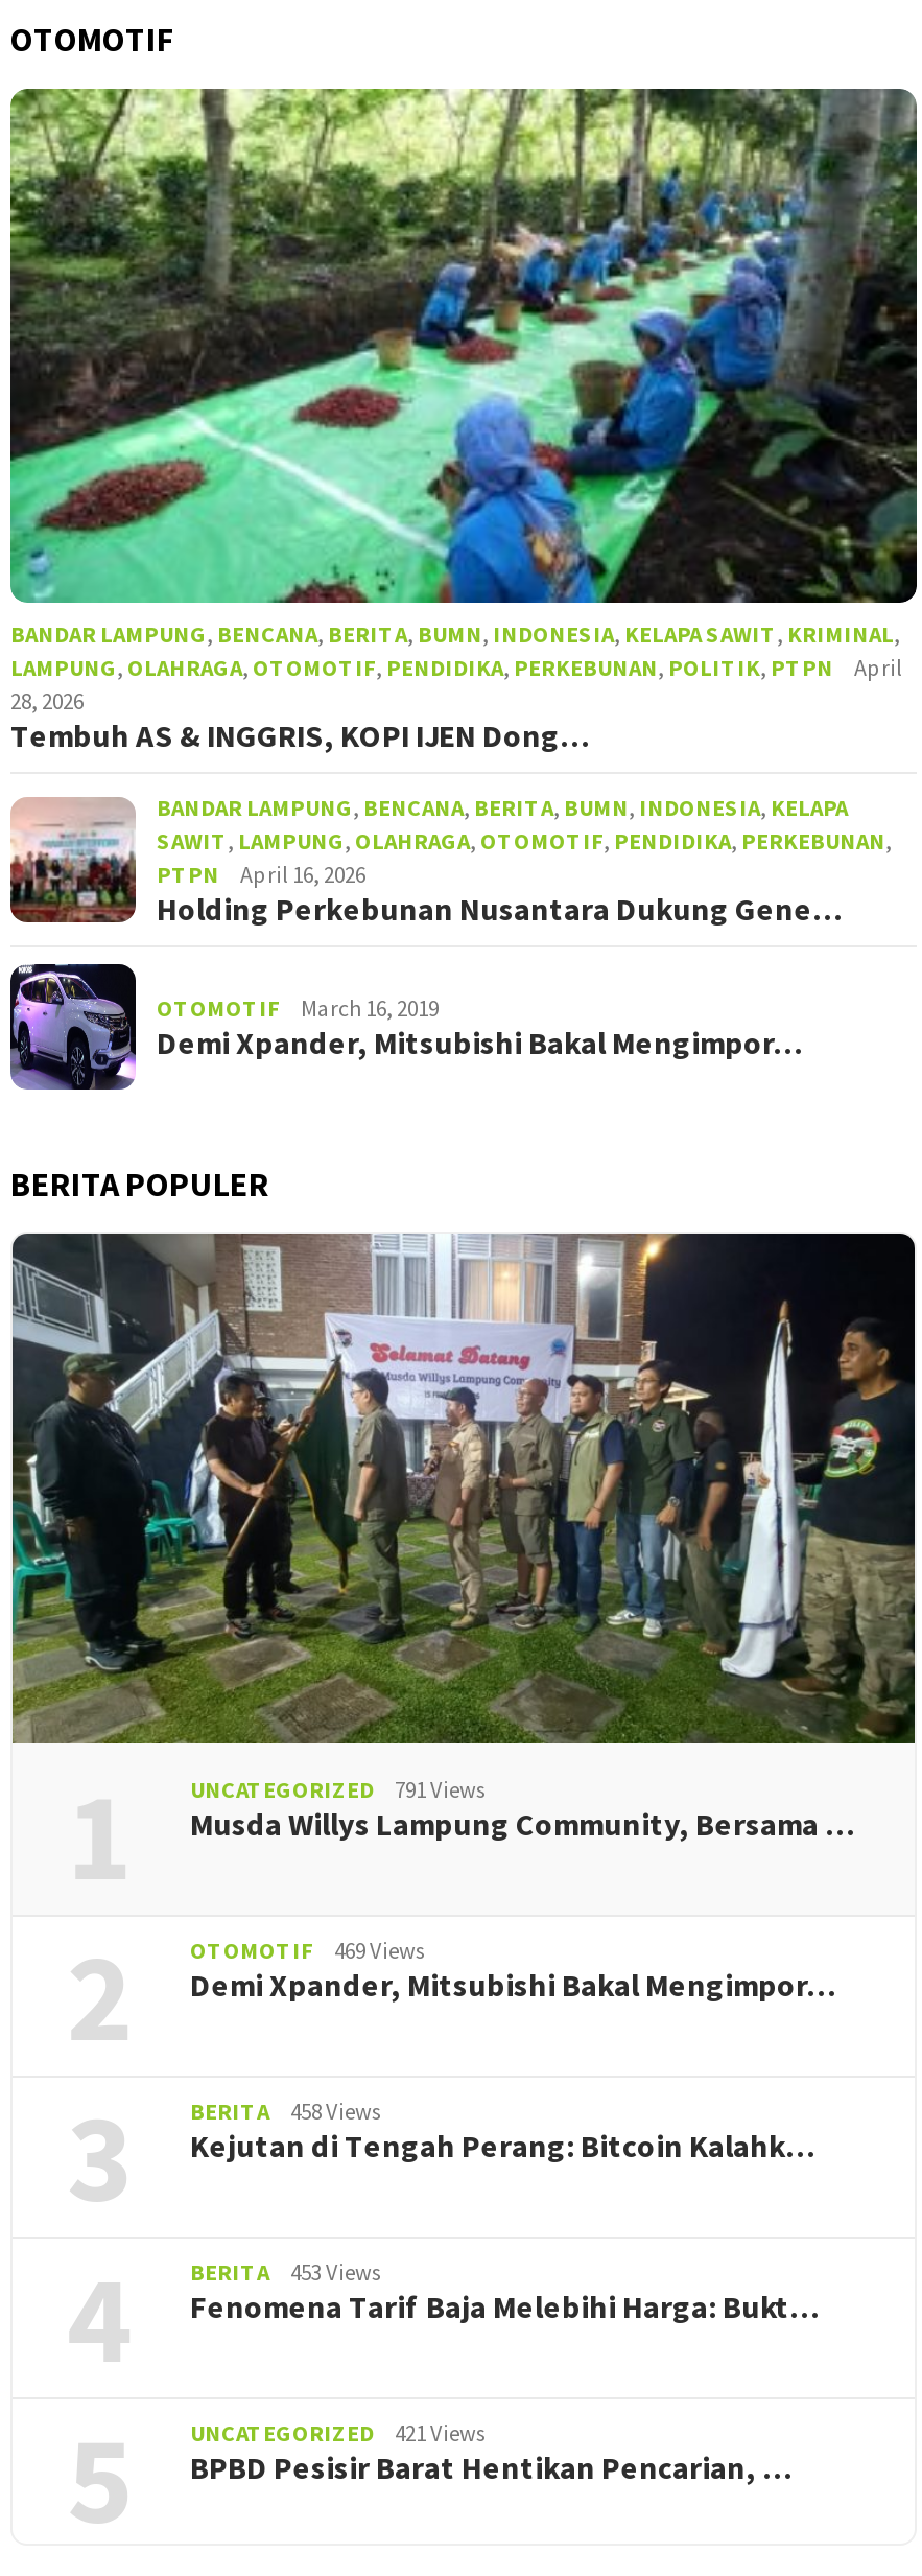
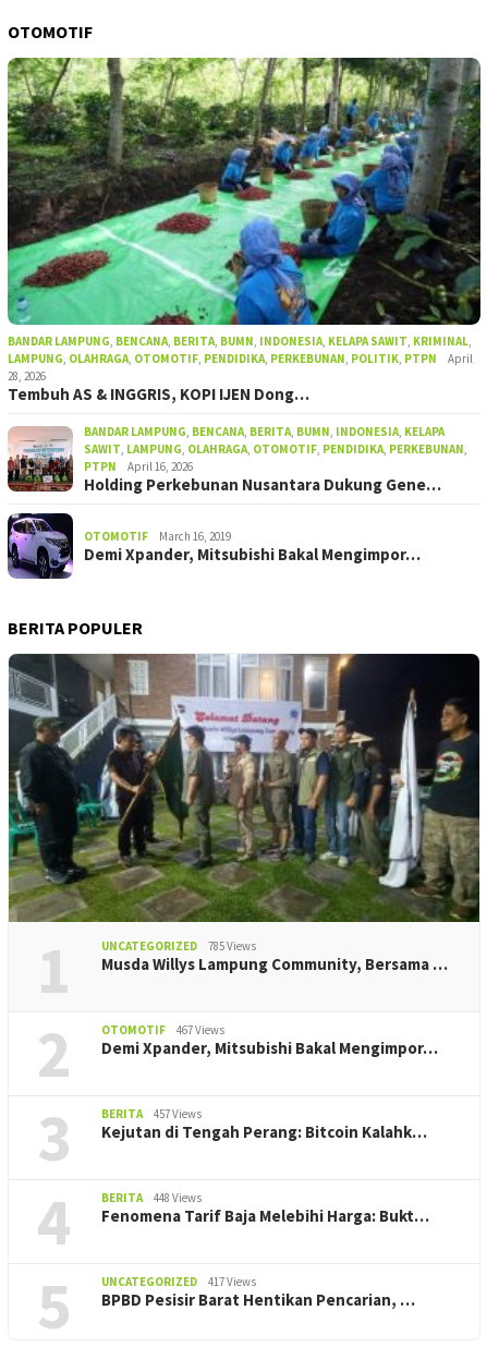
- UNCATEGORIZED 791 Views
+ UNCATEGORIZED 785 Views

- OTOMOTIF 469 Views
+ OTOMOTIF 467 Views

- BERITA 458 Views
+ BERITA 457 Views

- BERITA 453 Views
+ BERITA 448 Views

- UNCATEGORIZED 421 Views
+ UNCATEGORIZED 417 Views
